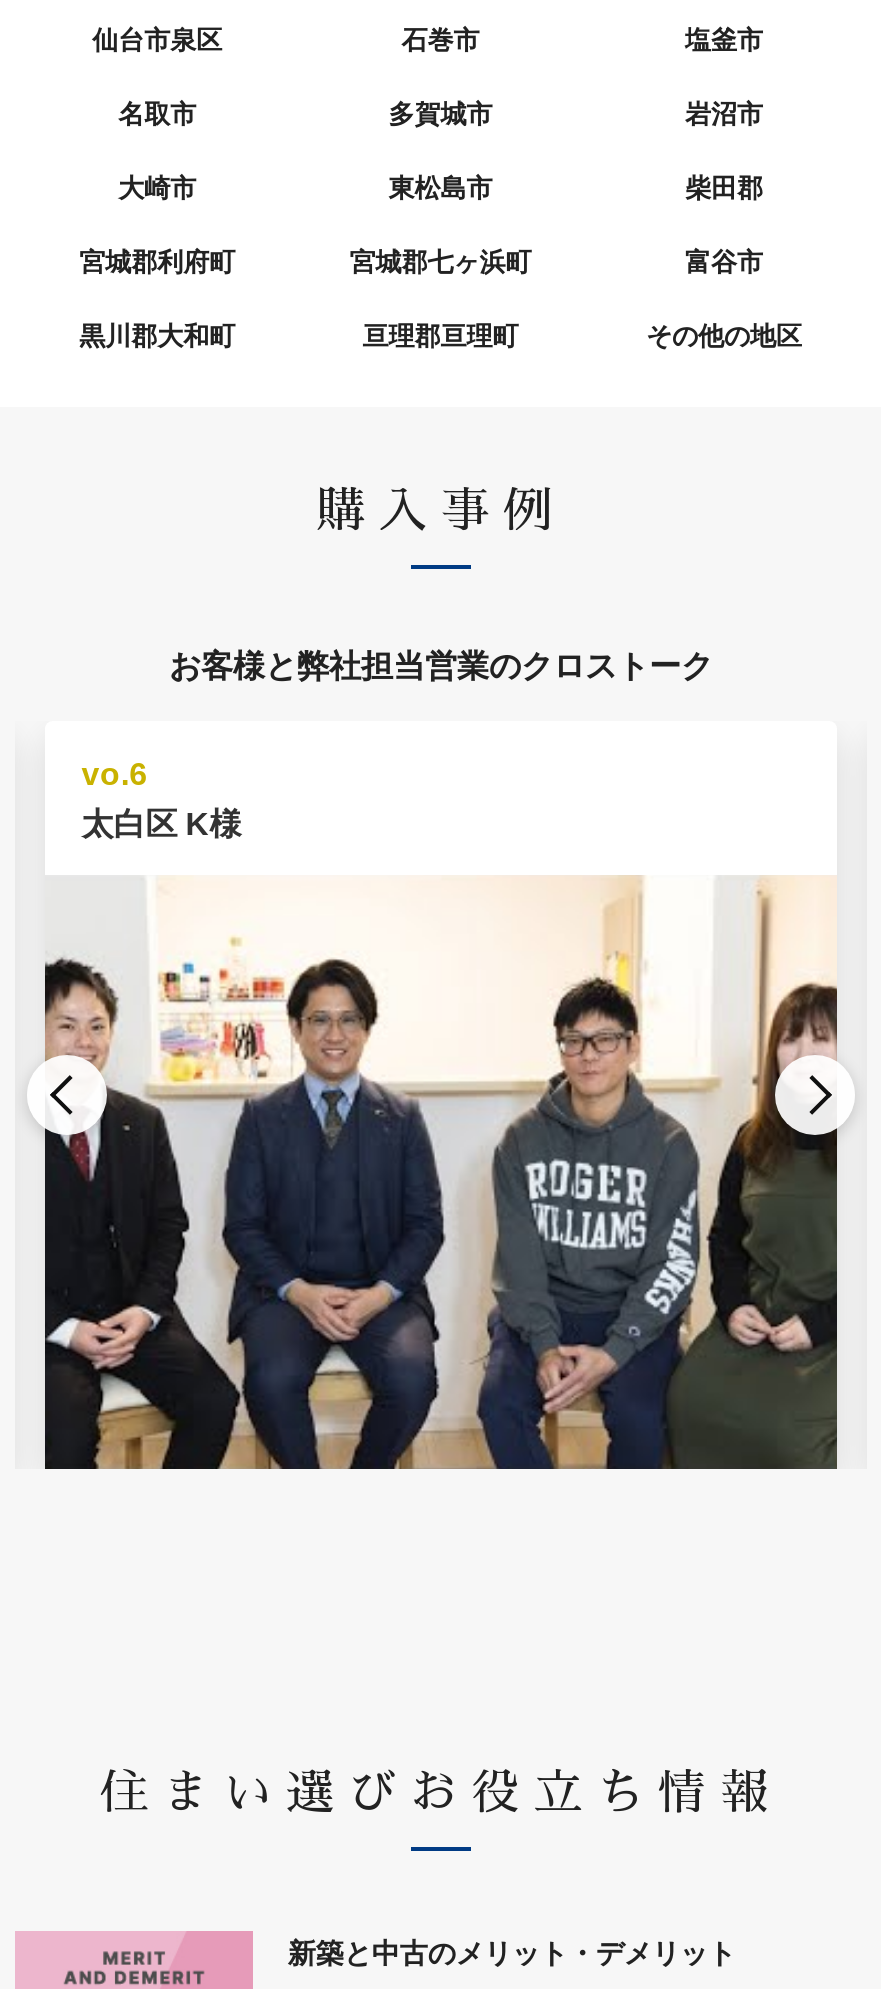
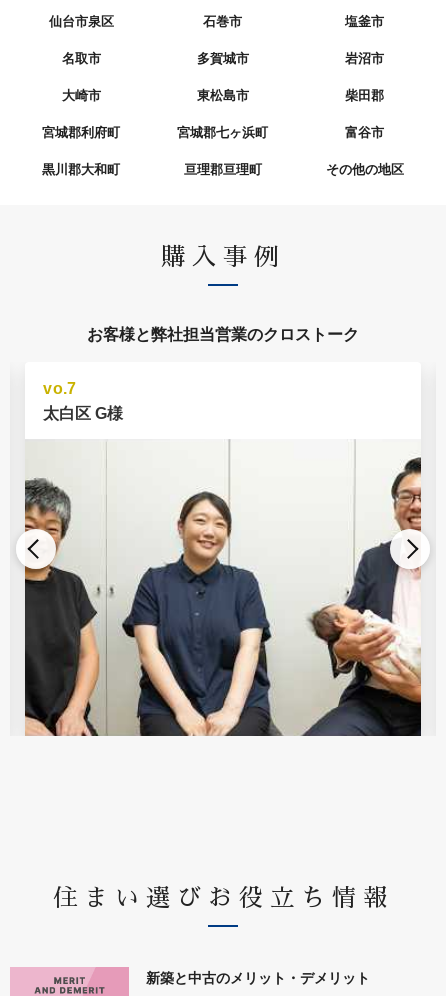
- vo.6
+ vo.7

- 太白区 K様
+ 太白区 G様

- [image]
+ [image]
